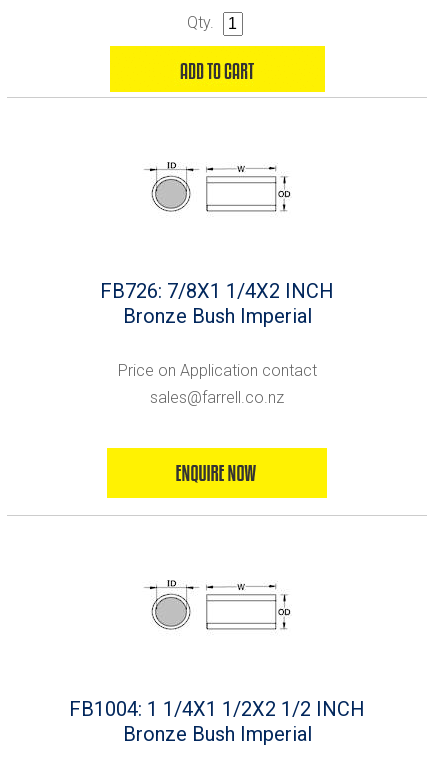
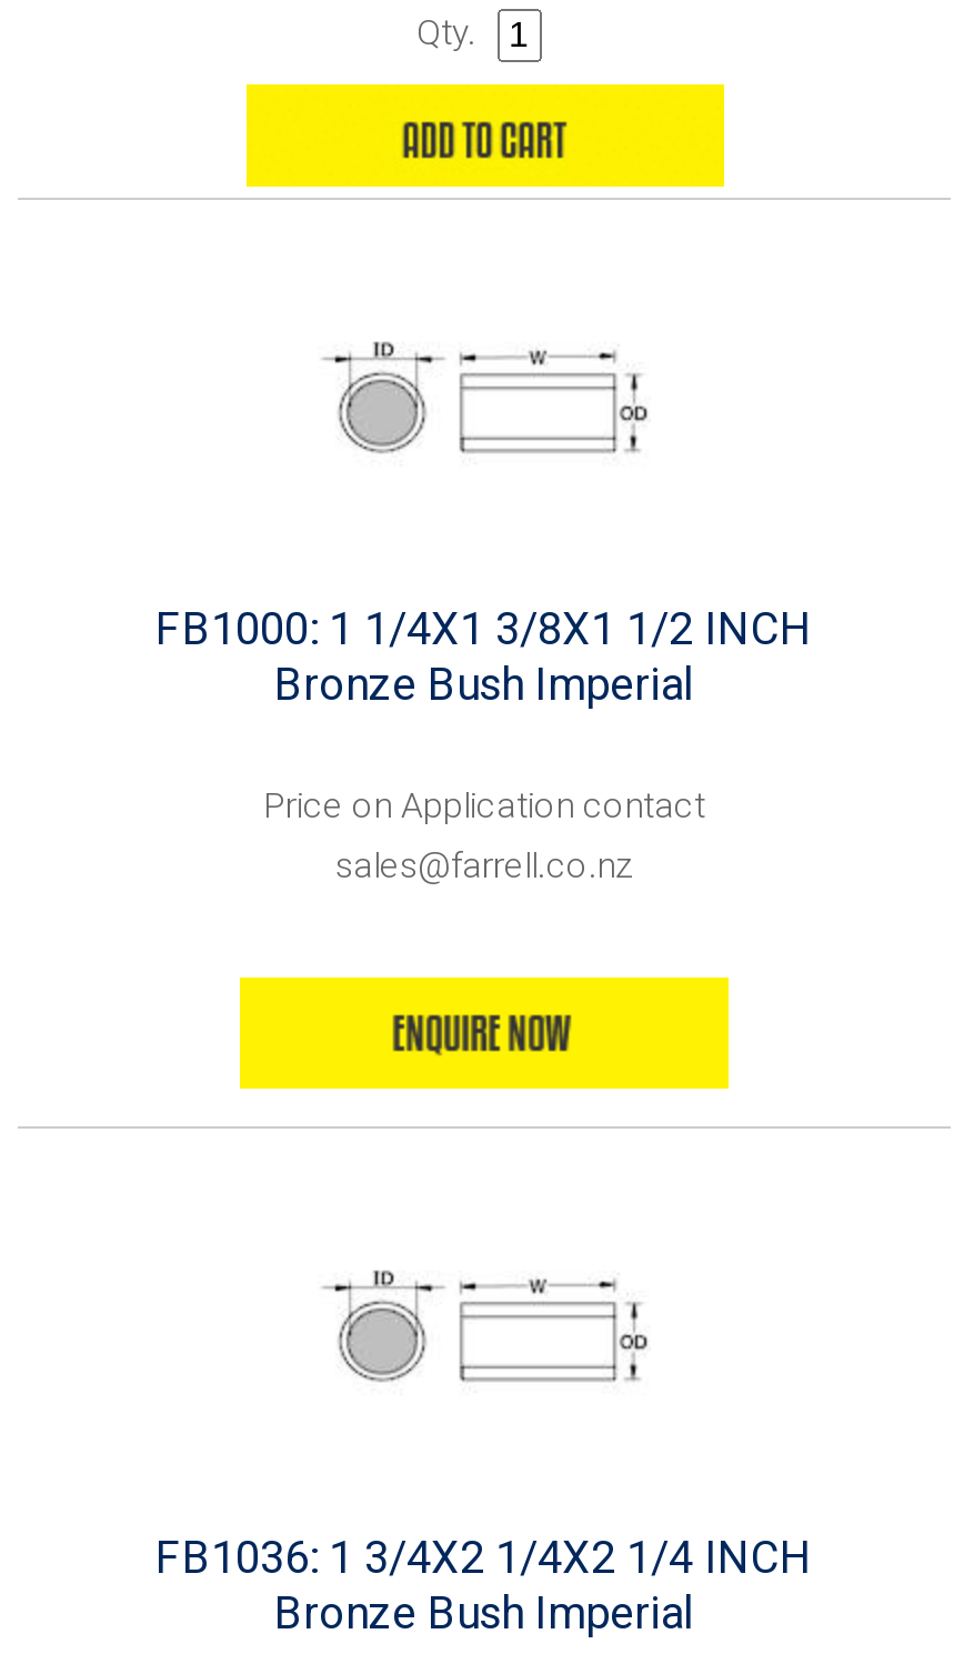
- FB726: 7/8X1 1/4X2 INCH
+ FB1000: 1 1/4X1 3/8X1 1/2 INCH

- FB1004: 1 1/4X1 1/2X2 1/2 INCH
+ FB1036: 1 3/4X2 1/4X2 1/4 INCH
